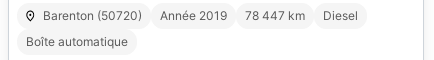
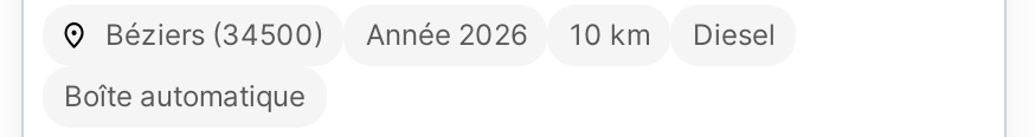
- Barenton (50720)
- Année 2019
- 78 447 km
+ Béziers (34500)
+ Année 2026
+ 10 km
